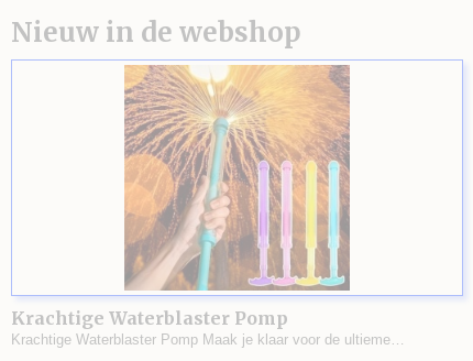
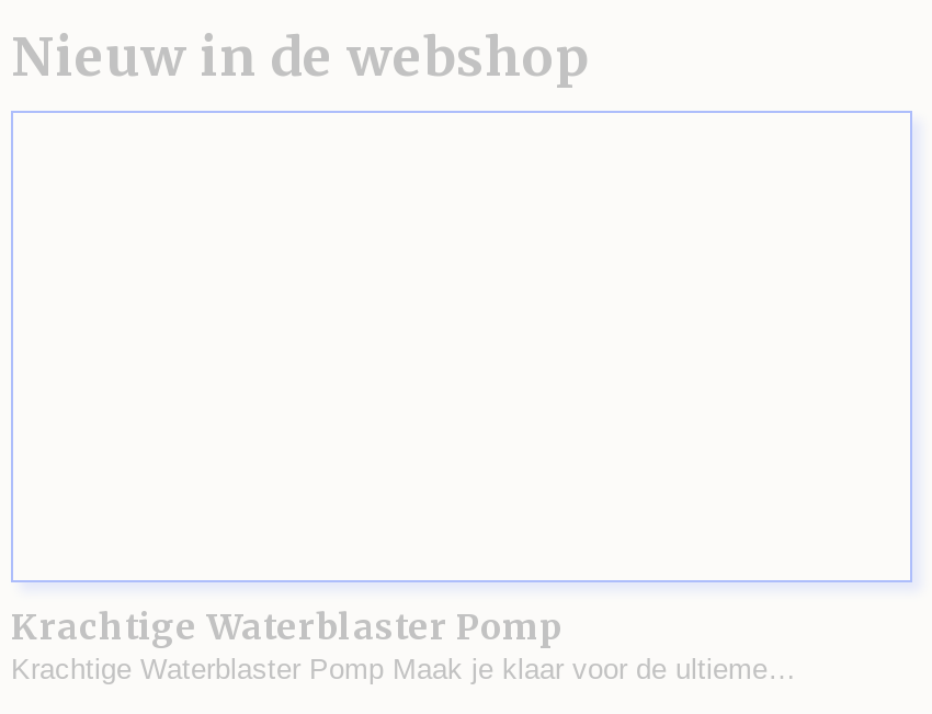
- [image]
